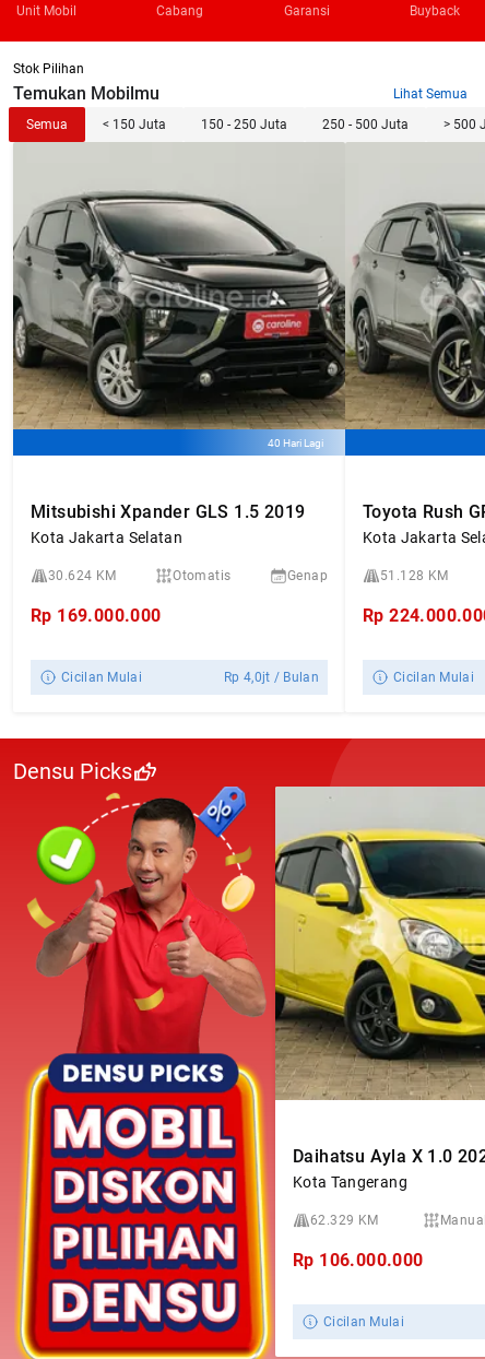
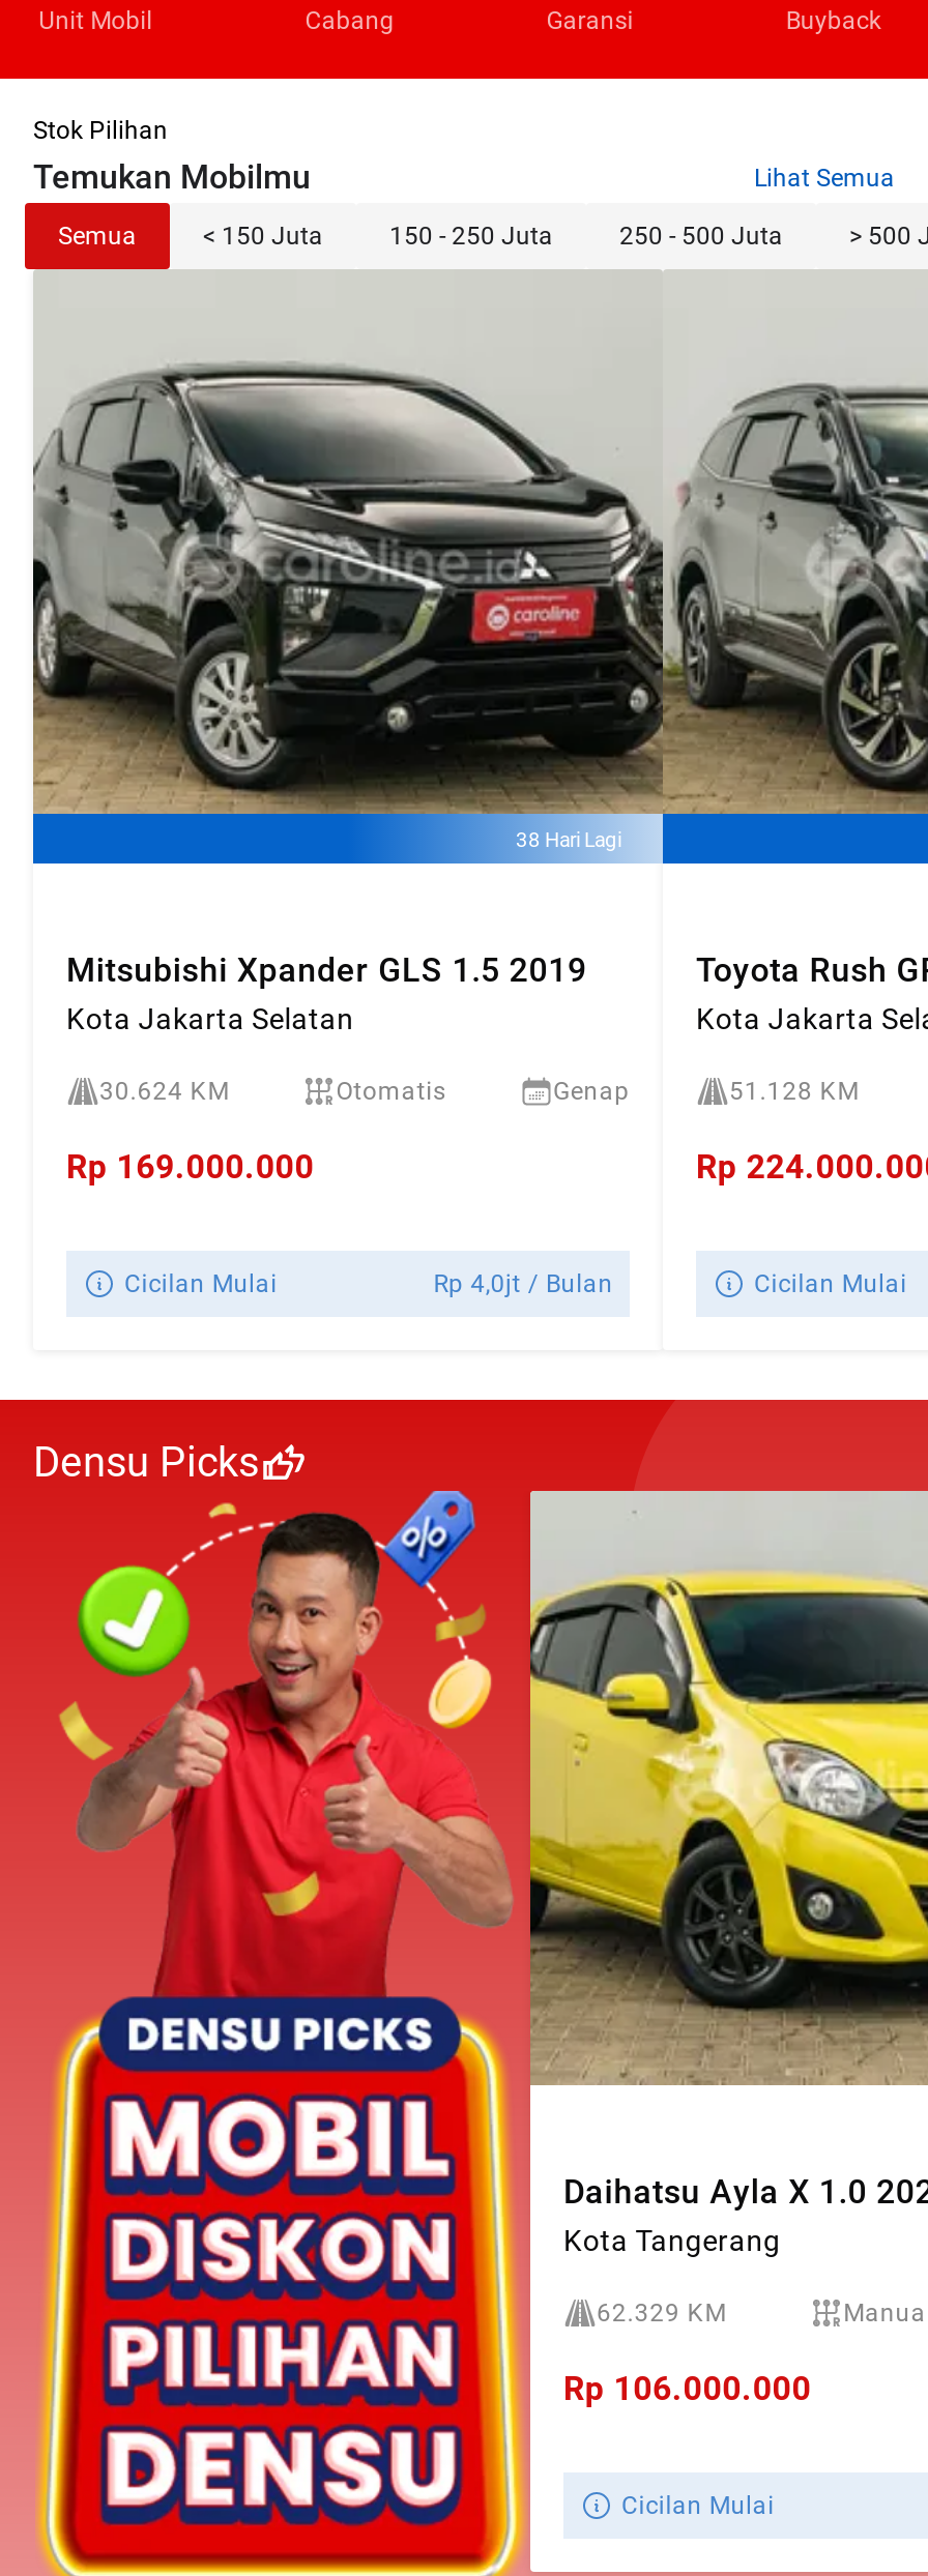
- 40 Hari Lagi
+ 38 Hari Lagi
